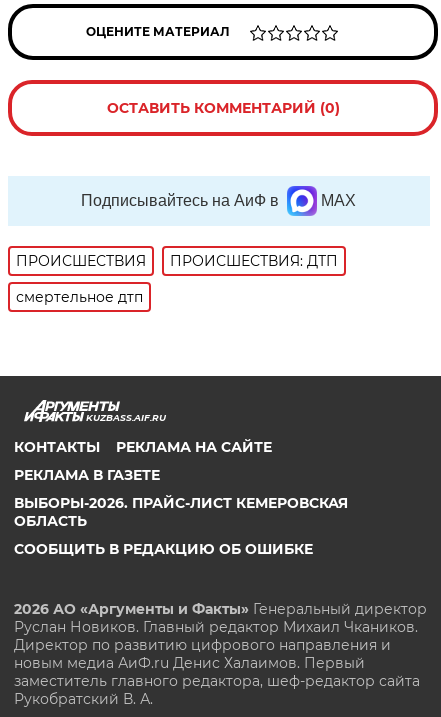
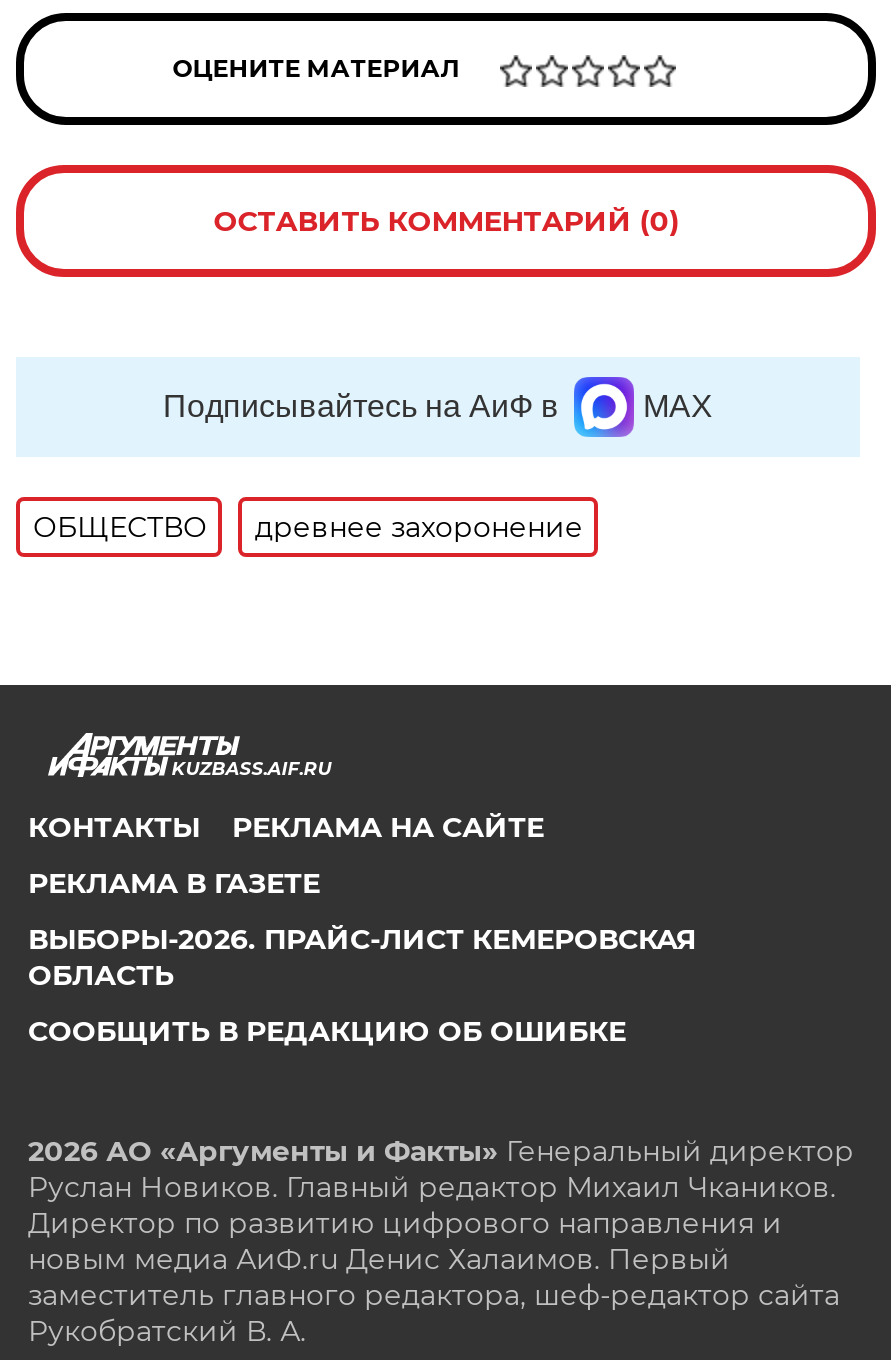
- ПРОИСШЕСТВИЯ
- ПРОИСШЕСТВИЯ: ДТП
- смертельное дтп
+ ОБЩЕСТВО
+ древнее захоронение
